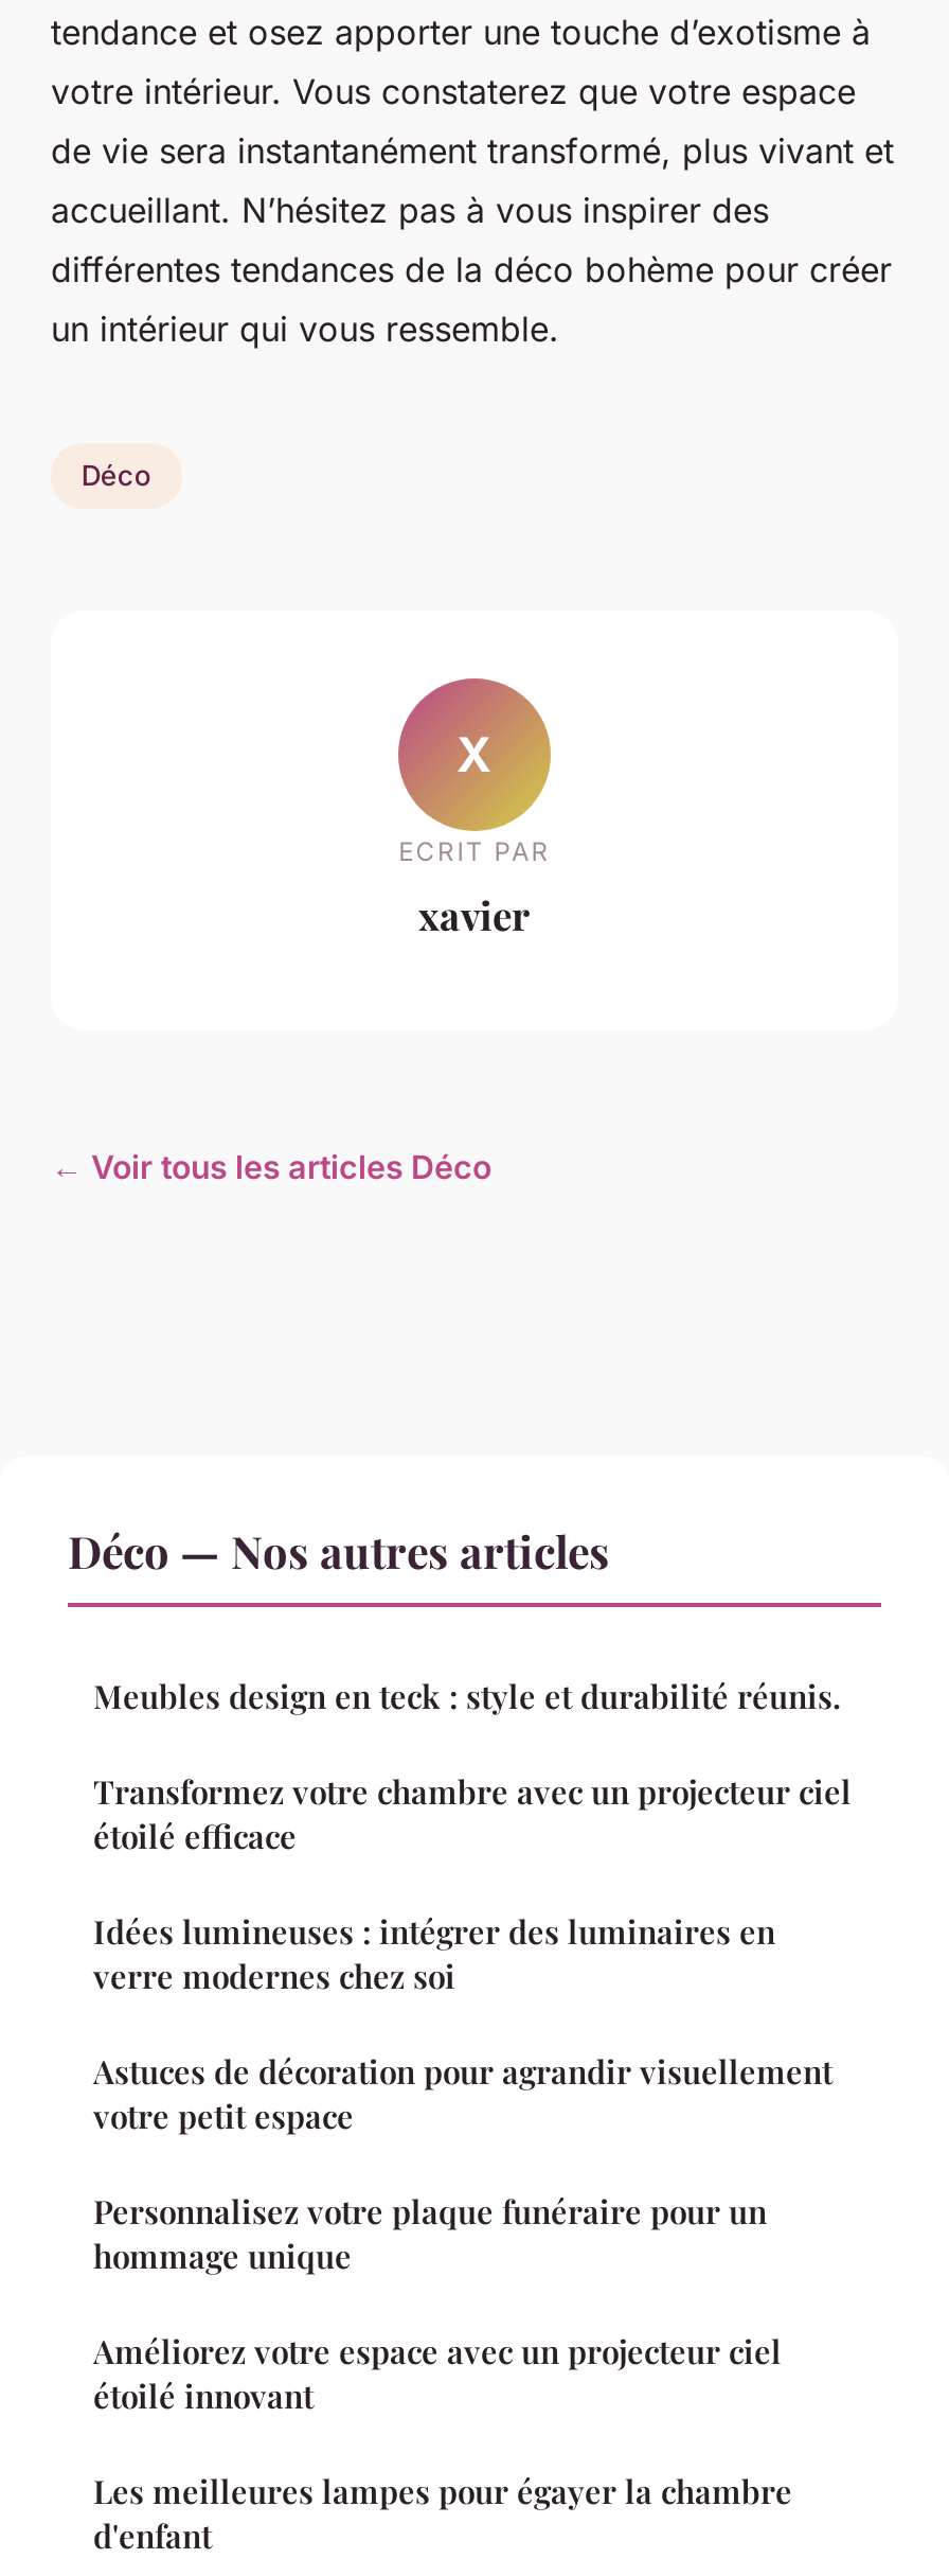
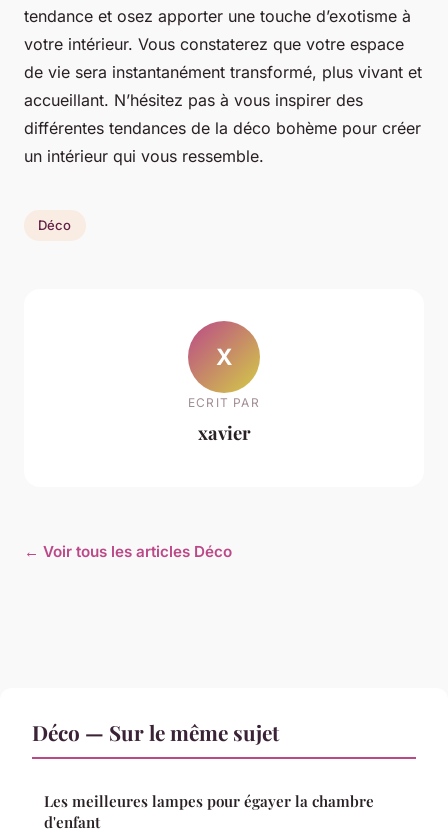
- Déco — Nos autres articles
- Meubles design en teck : style et durabilité réunis.
- Transformez votre chambre avec un projecteur ciel
- étoilé efficace
- Idées lumineuses : intégrer des luminaires en
- verre modernes chez soi
- Astuces de décoration pour agrandir visuellement
- votre petit espace
- Personnalisez votre plaque funéraire pour un
- hommage unique
- Améliorez votre espace avec un projecteur ciel
- étoilé innovant
+ Déco — Sur le même sujet
